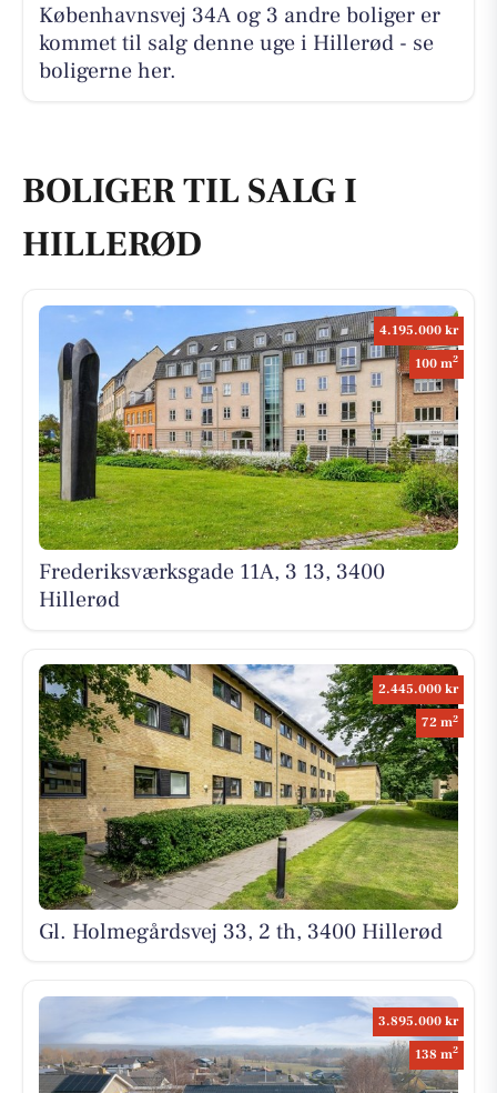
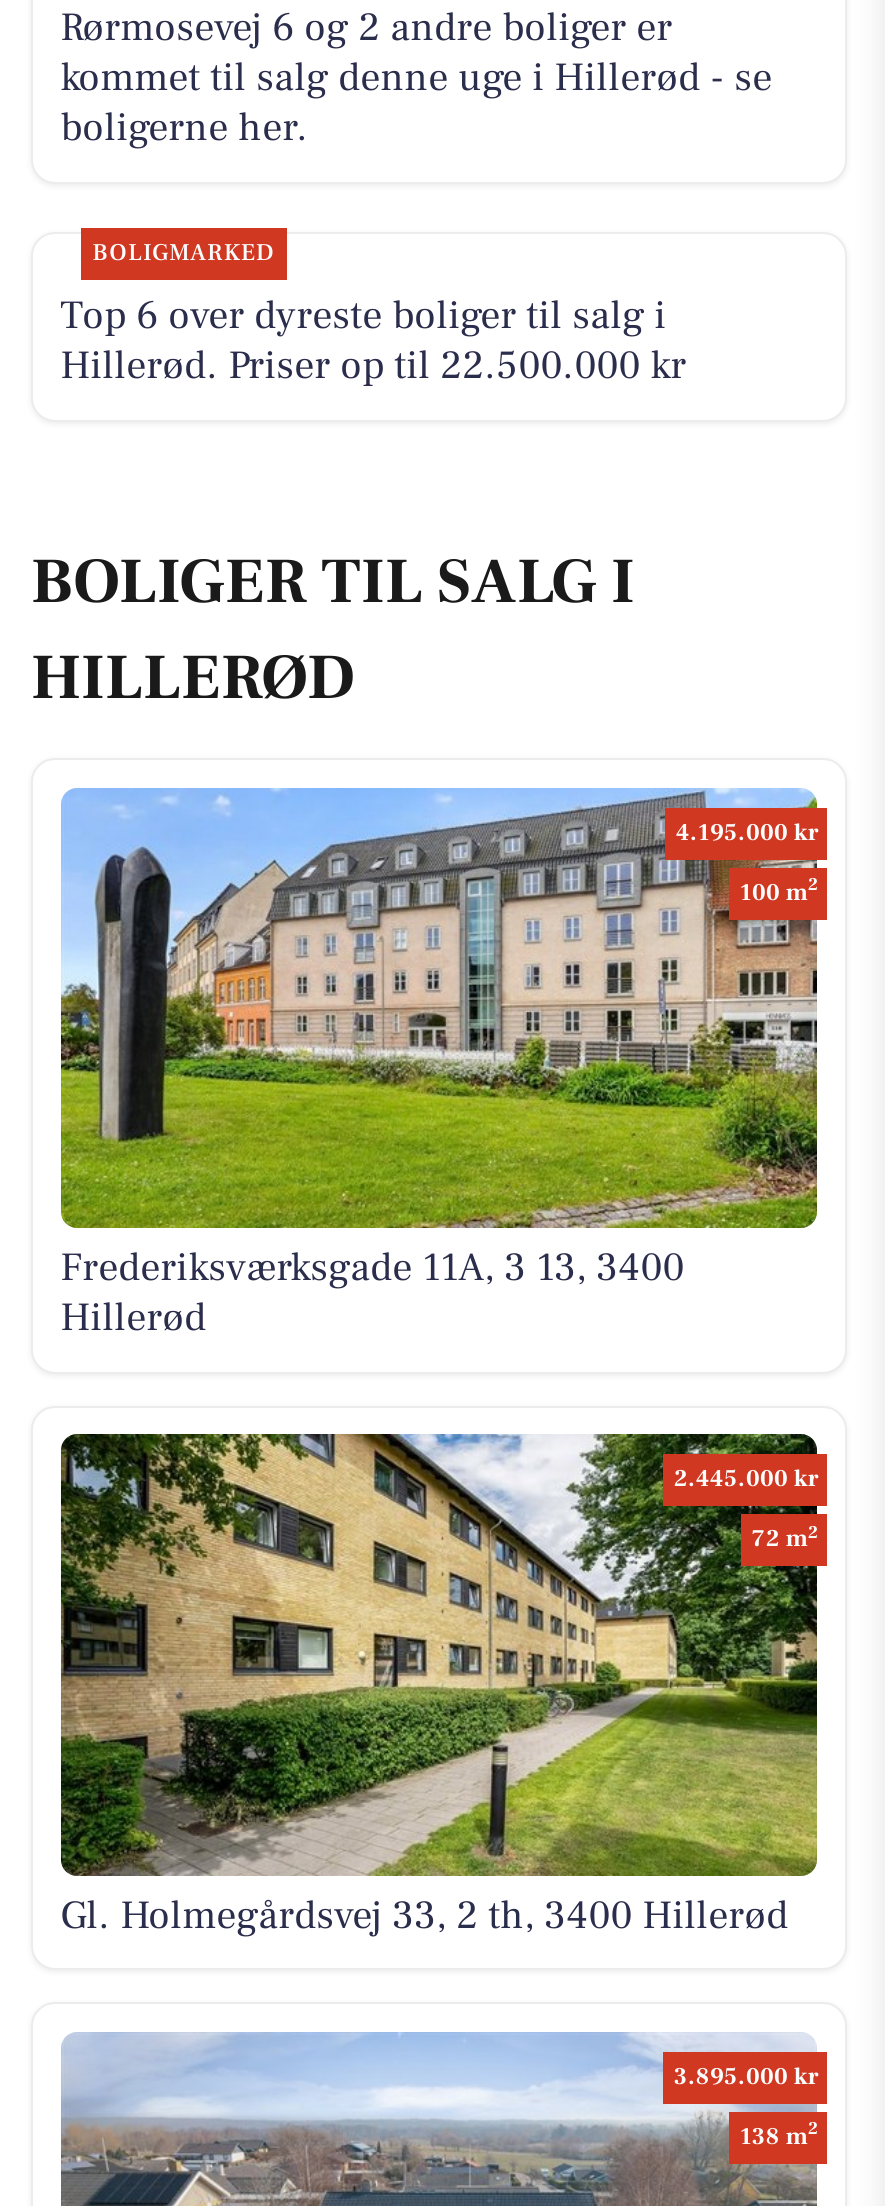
- Københavnsvej 34A og 3 andre boliger er
+ Rørmosevej 6 og 2 andre boliger er

+ BOLIGMARKED
+ Top 6 over dyreste boliger til salg i
+ Hillerød. Priser op til 22.500.000 kr
